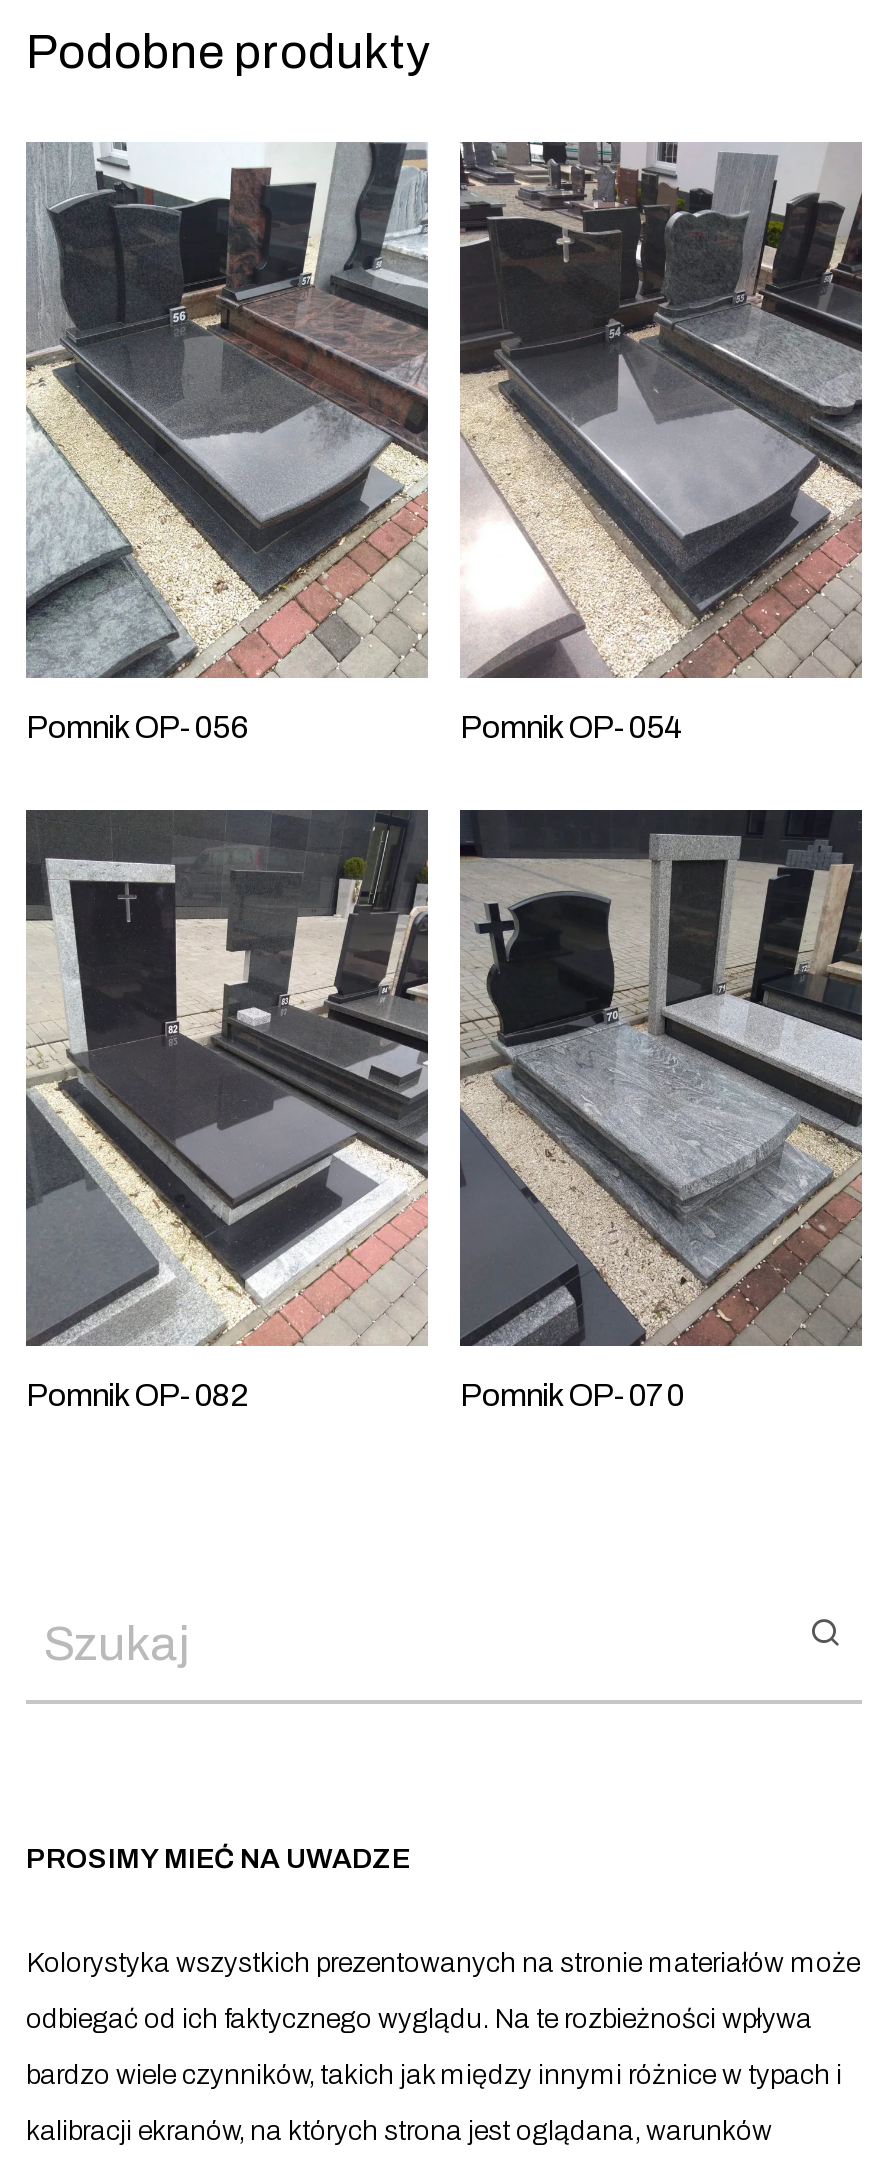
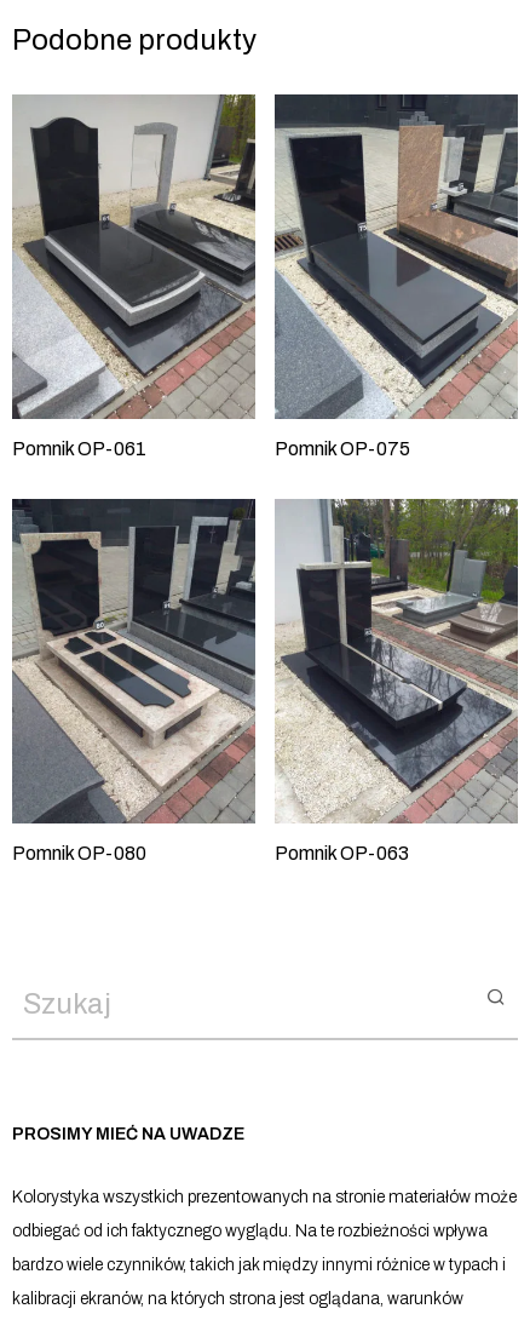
- [image]
- Pomnik OP-056
+ [image]
+ Pomnik OP-061

- [image]
- Pomnik OP-054
+ [image]
+ Pomnik OP-075

- [image]
- Pomnik OP-082
+ [image]
+ Pomnik OP-080

- [image]
- Pomnik OP-070
+ [image]
+ Pomnik OP-063
